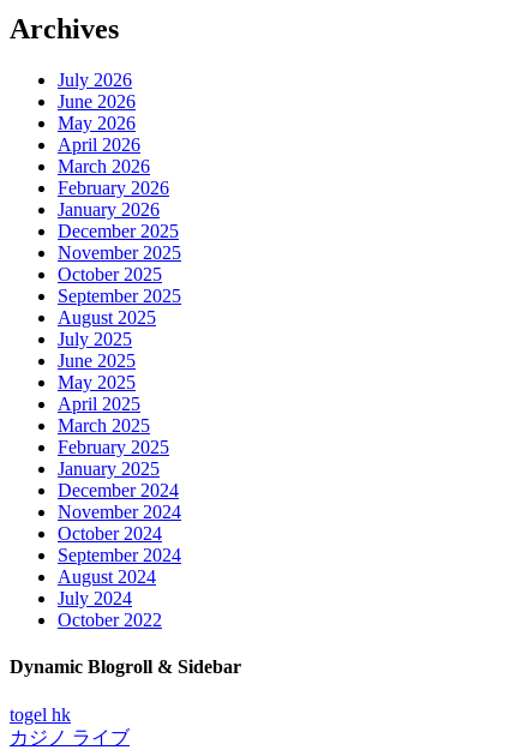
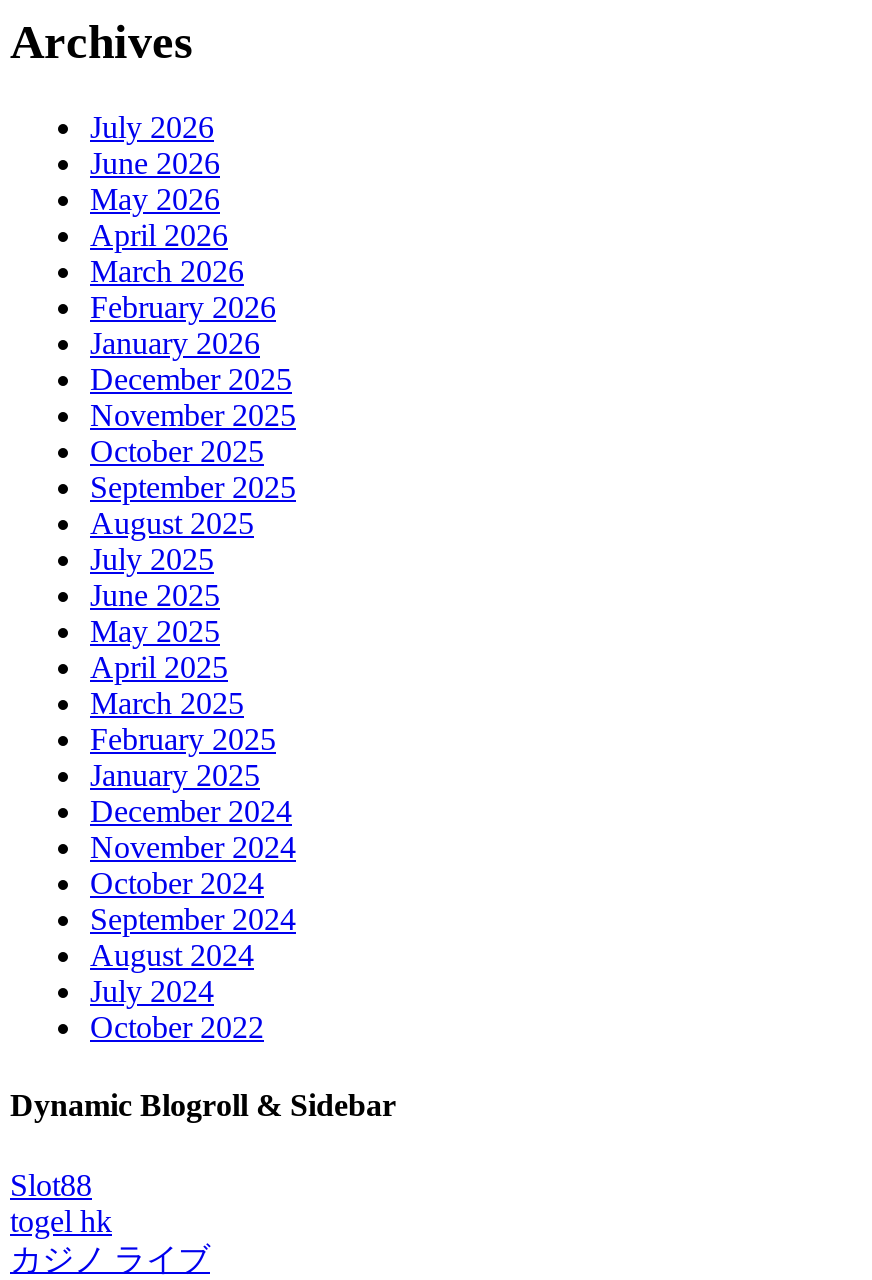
+ Slot88
